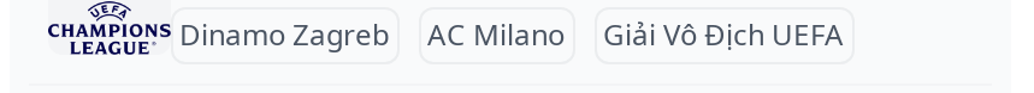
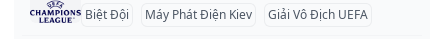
- Dinamo Zagreb
- AC Milano
+ Biệt Đội
+ Máy Phát Điện Kiev
